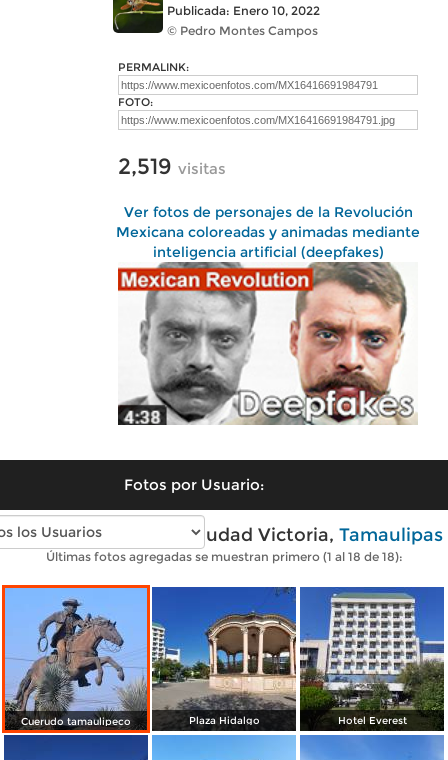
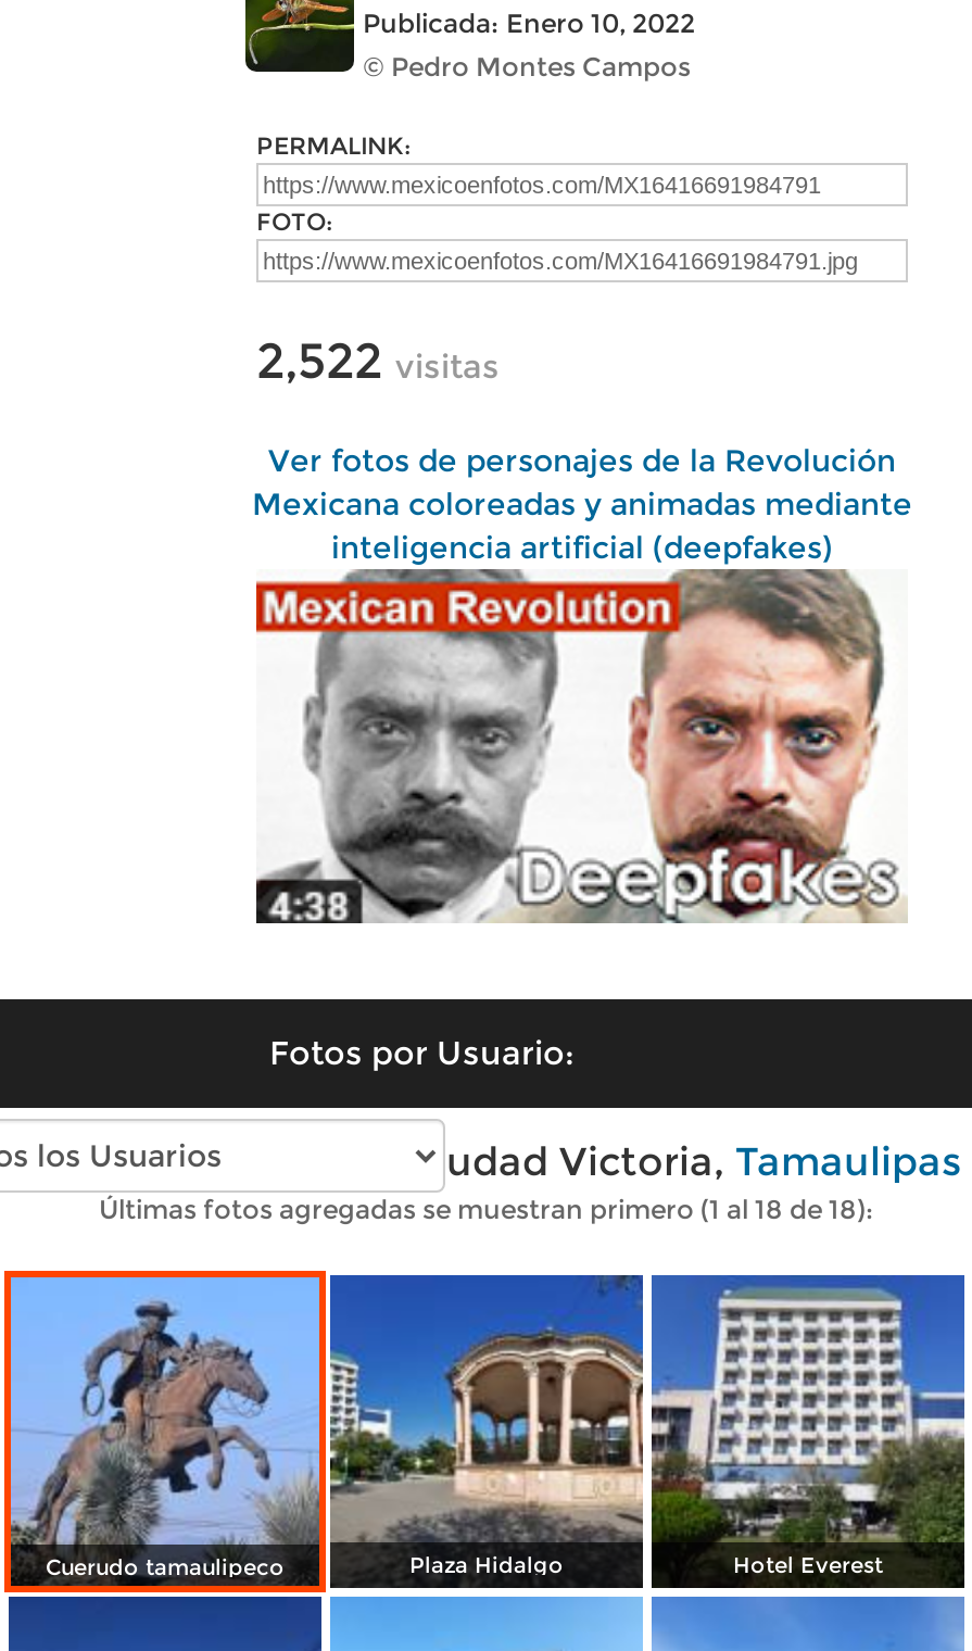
- 2,519 visitas
+ 2,522 visitas
